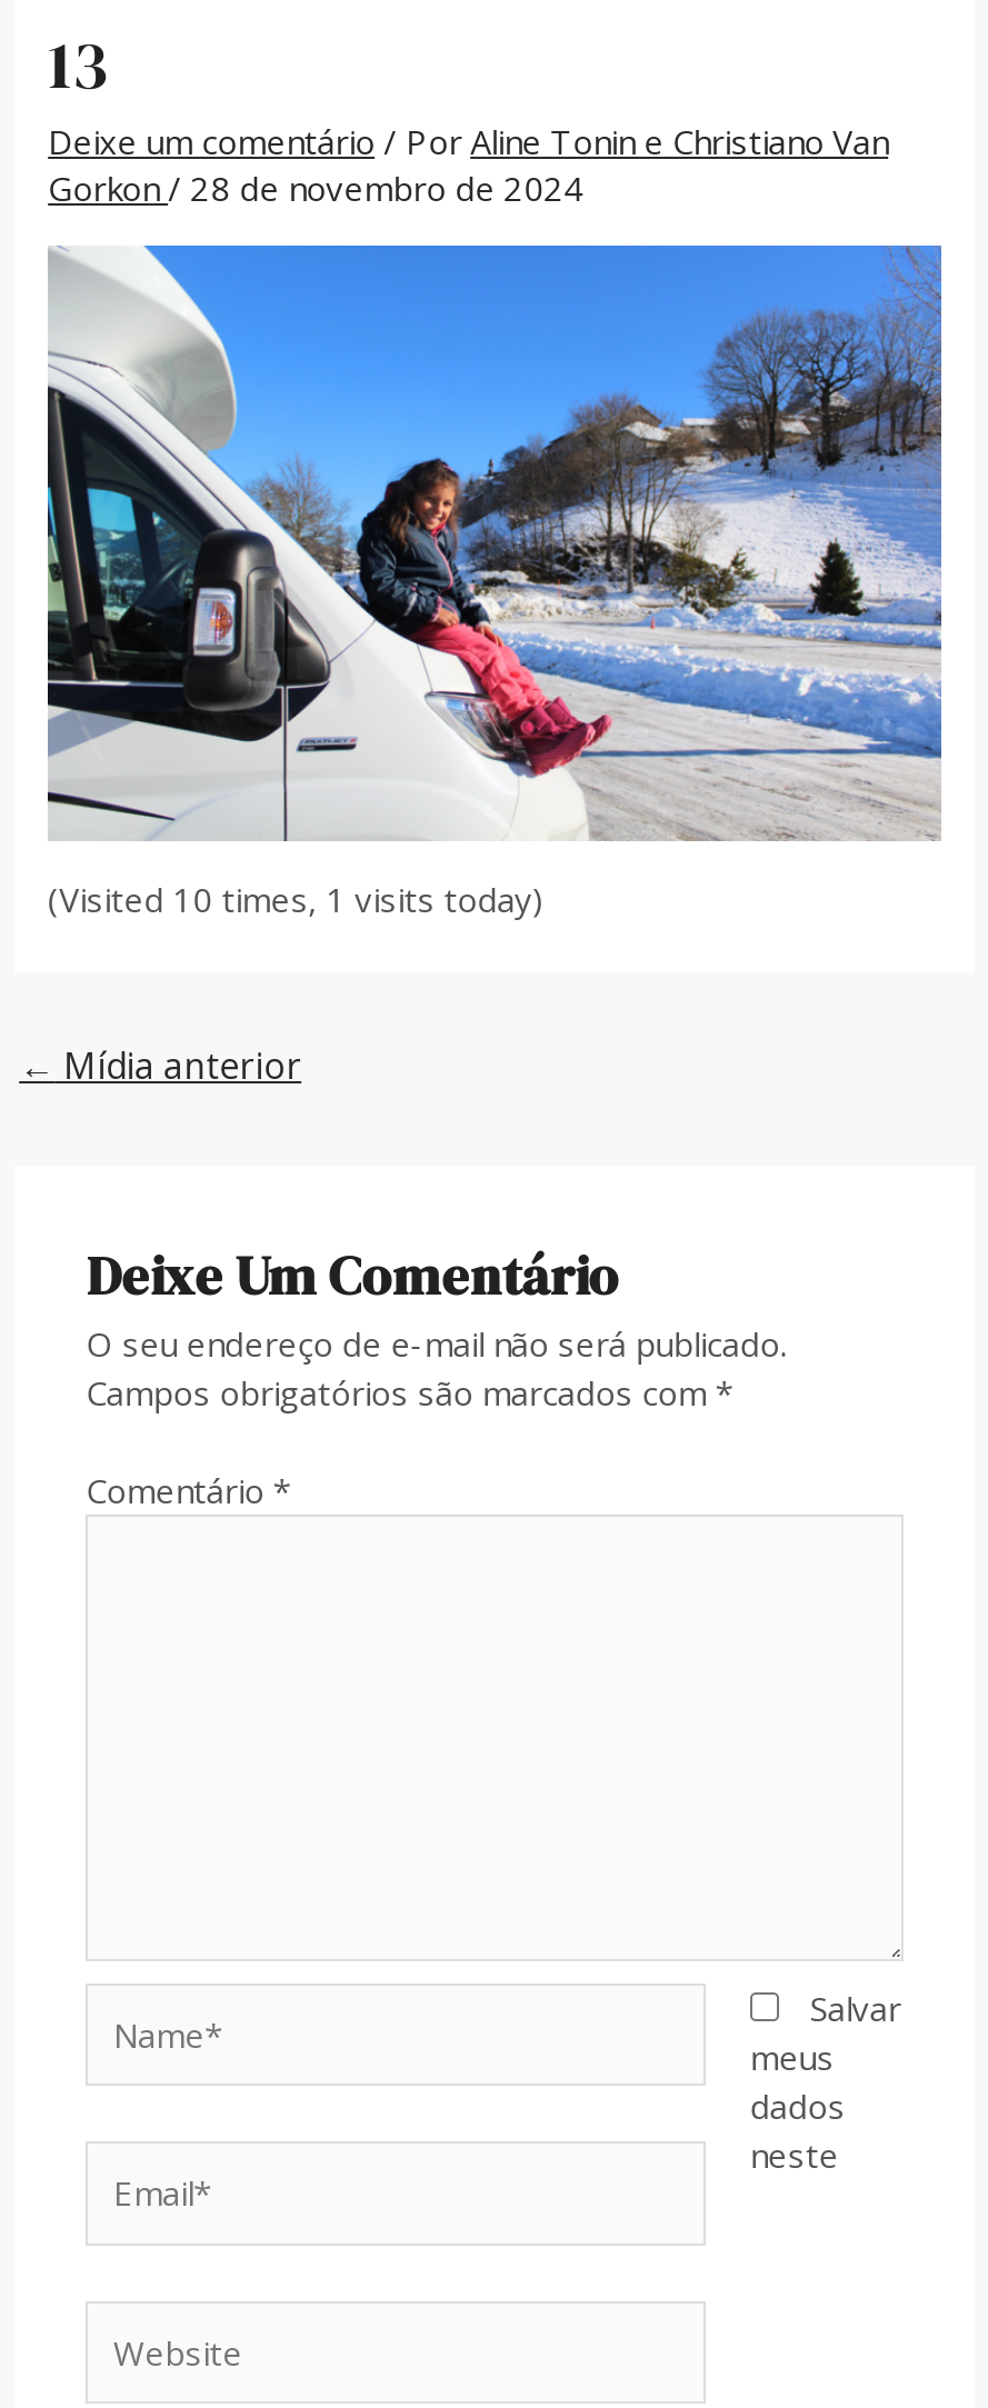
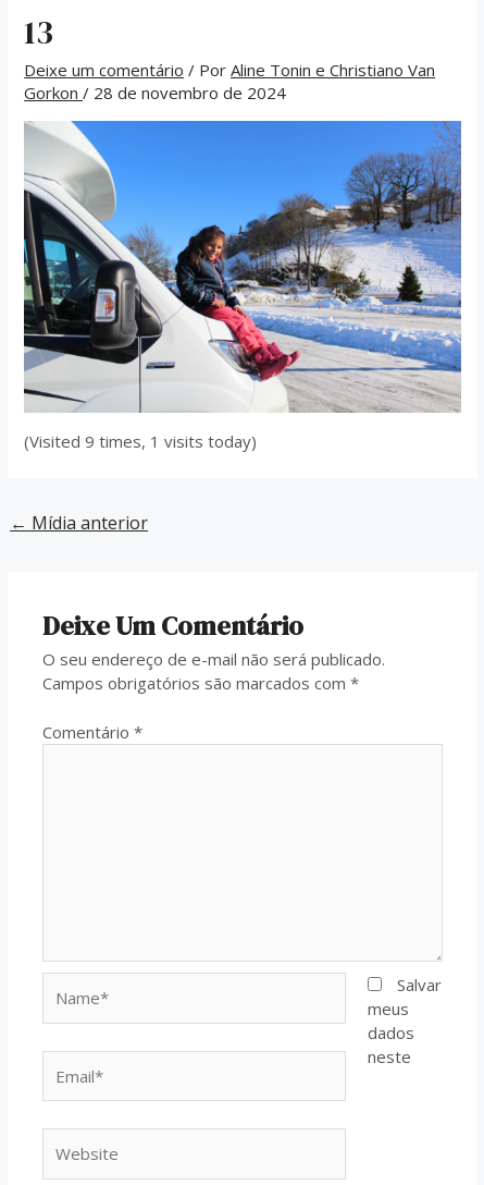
- (Visited 10 times, 1 visits today)
+ (Visited 9 times, 1 visits today)
